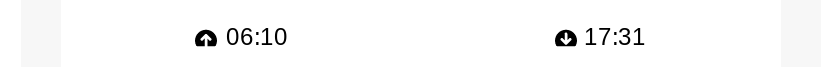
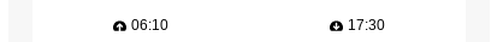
- 17:31
+ 17:30
